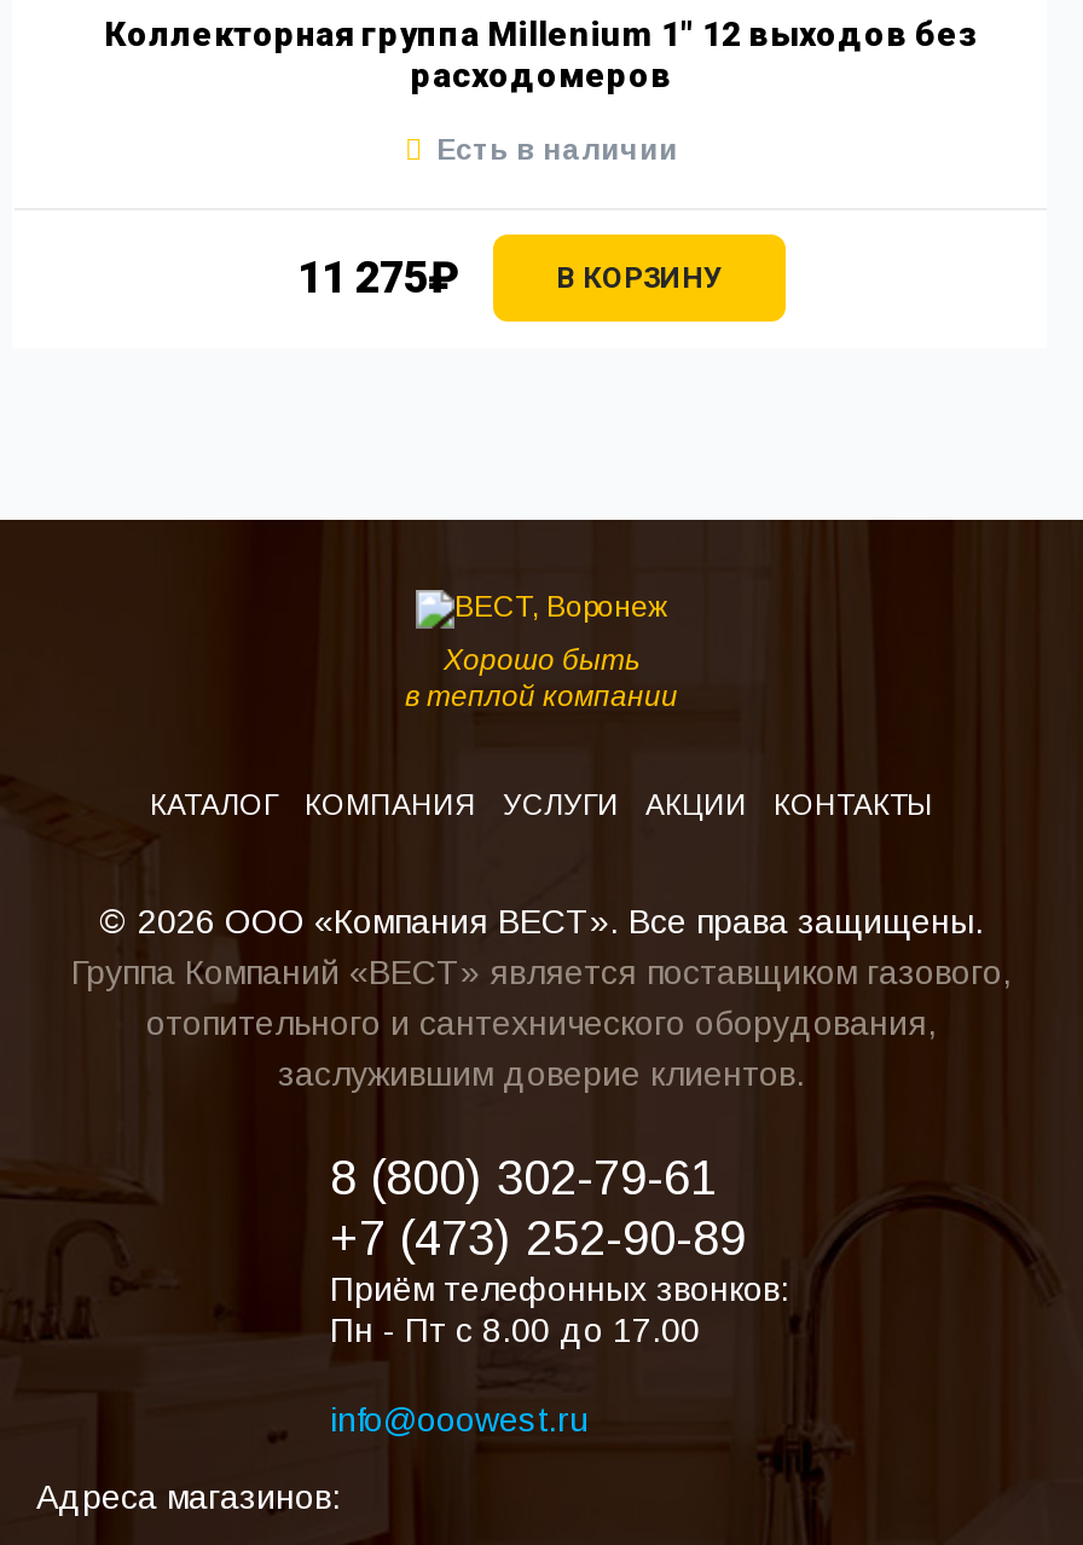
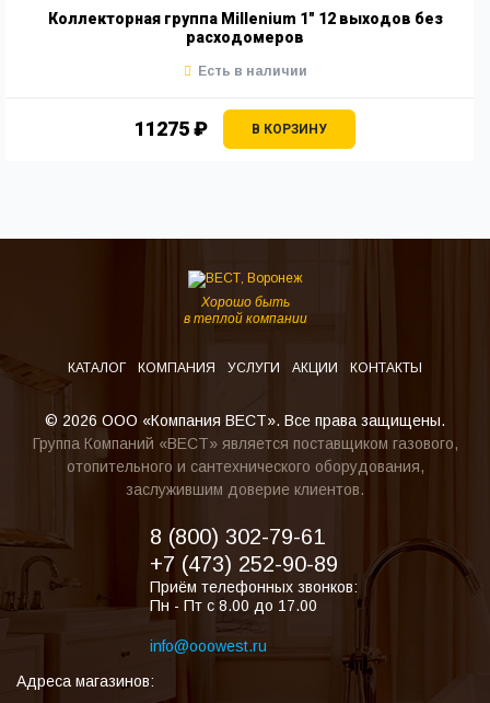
- 11 275₽
+ 11275 ₽
